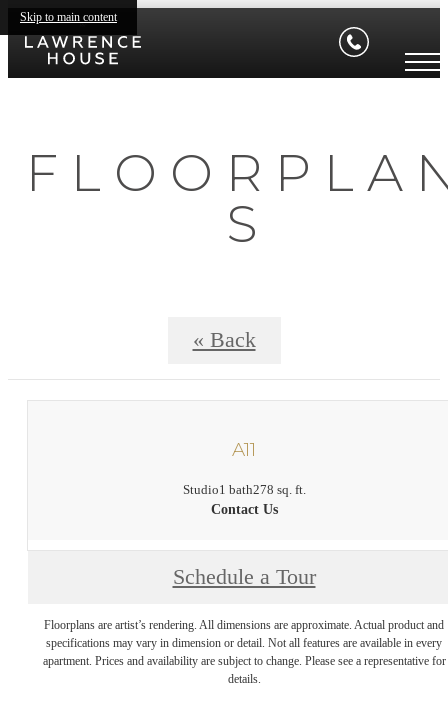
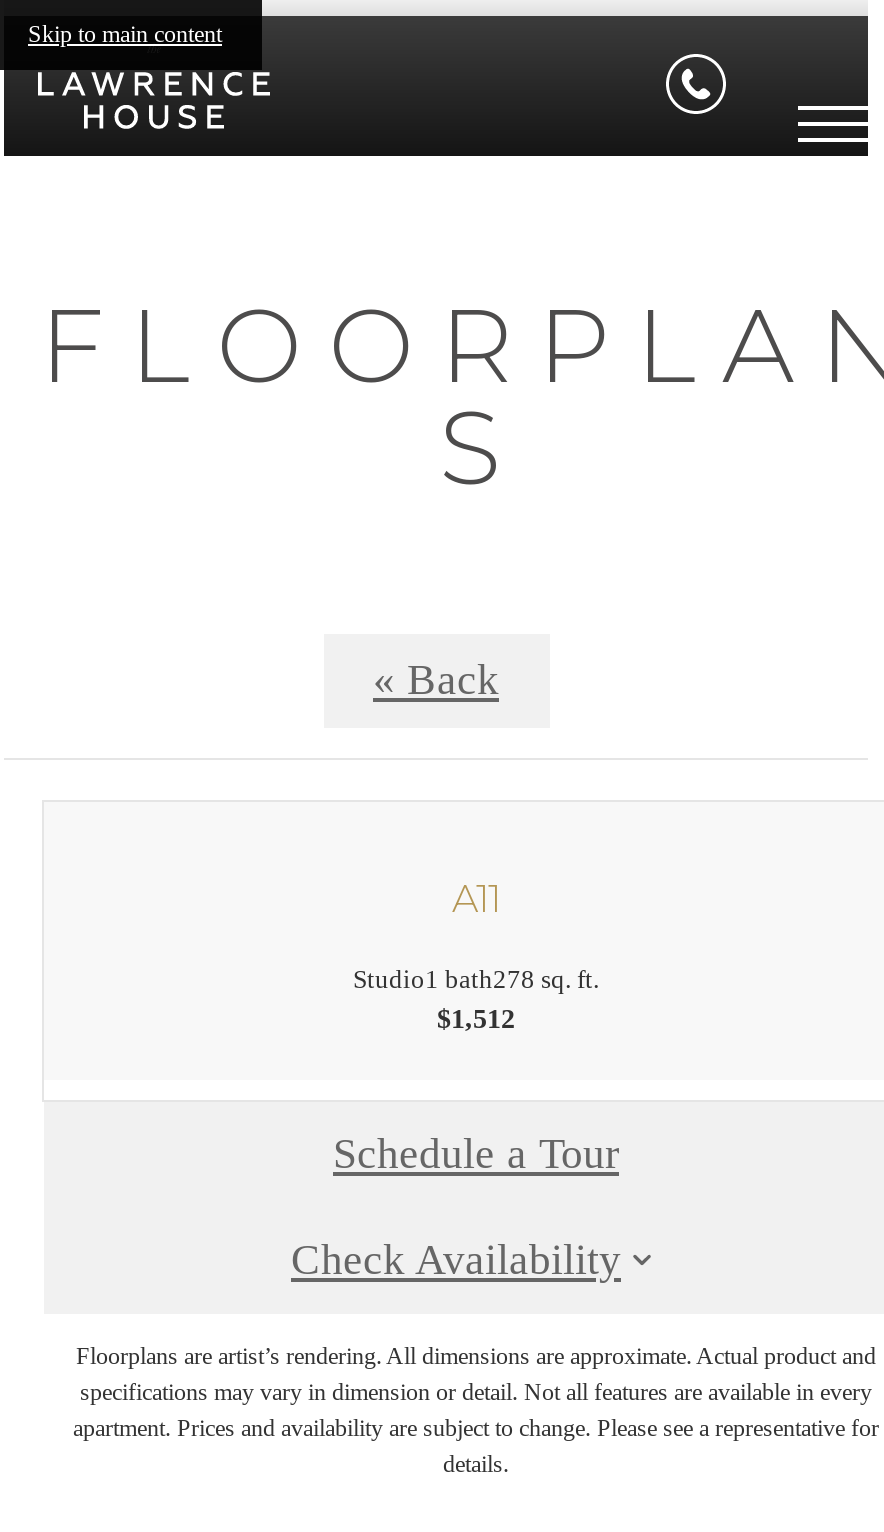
- Contact Us
+ $1,512

+ Check Availability
